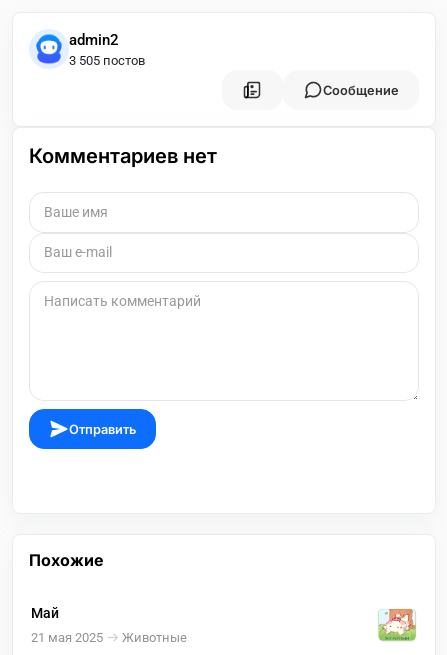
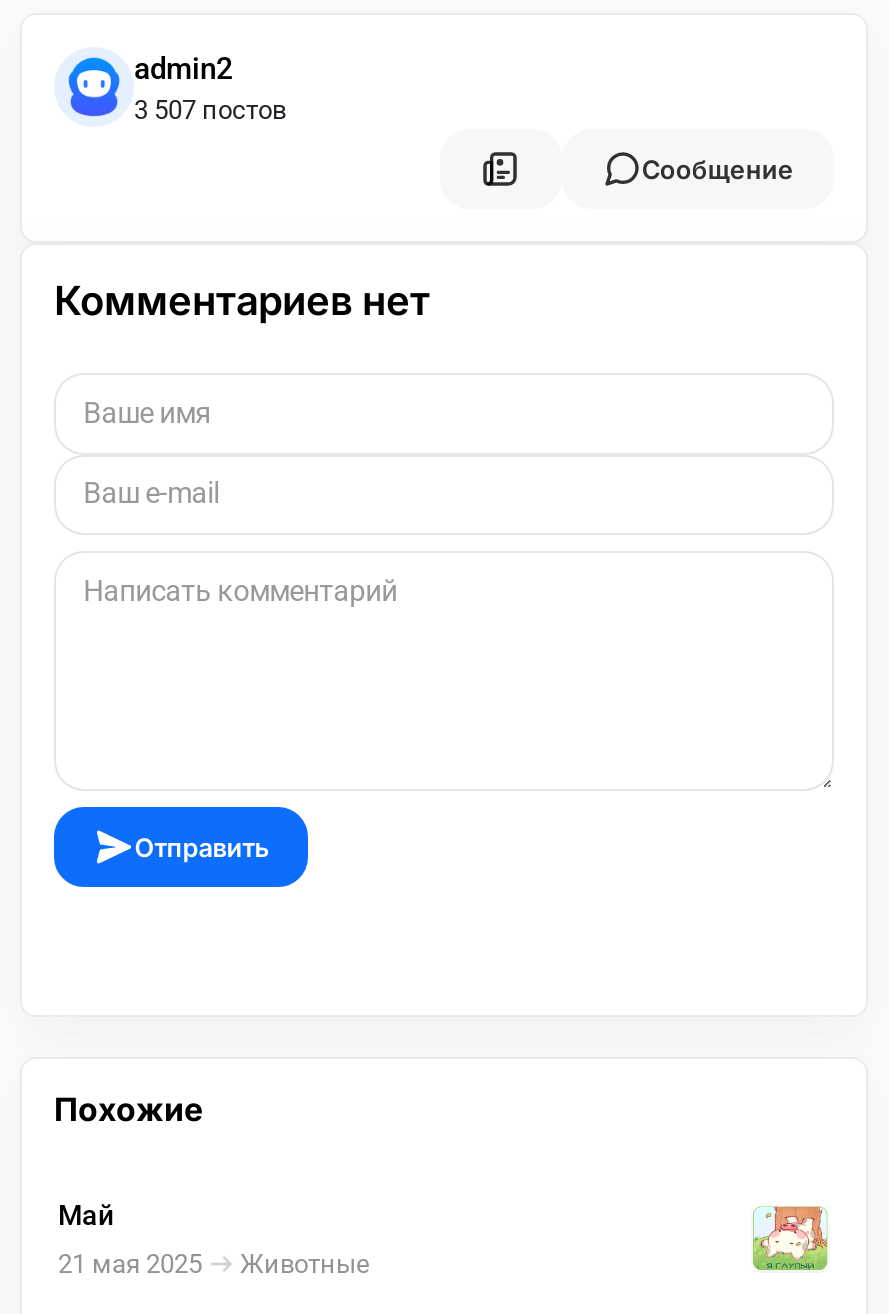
- 3 505 постов
+ 3 507 постов
